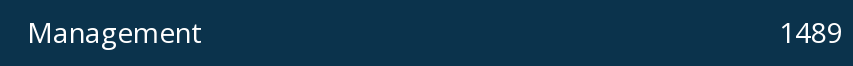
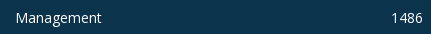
- 1489
+ 1486
